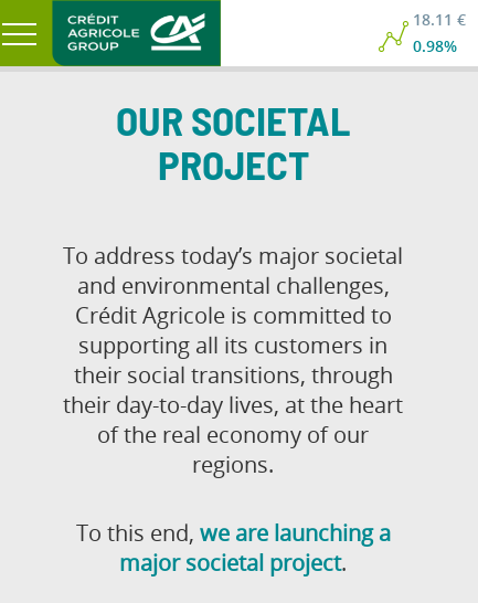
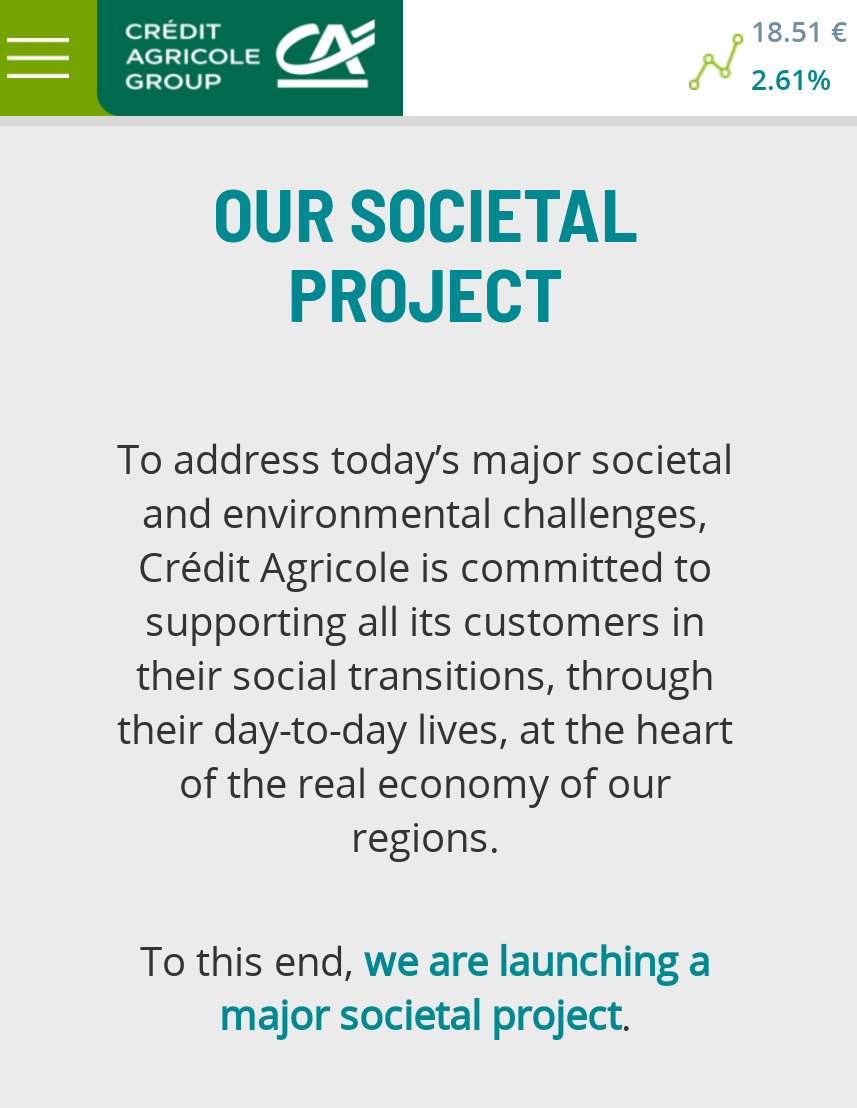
- 18.11 €
+ 18.51 €

- 0.98%
+ 2.61%
